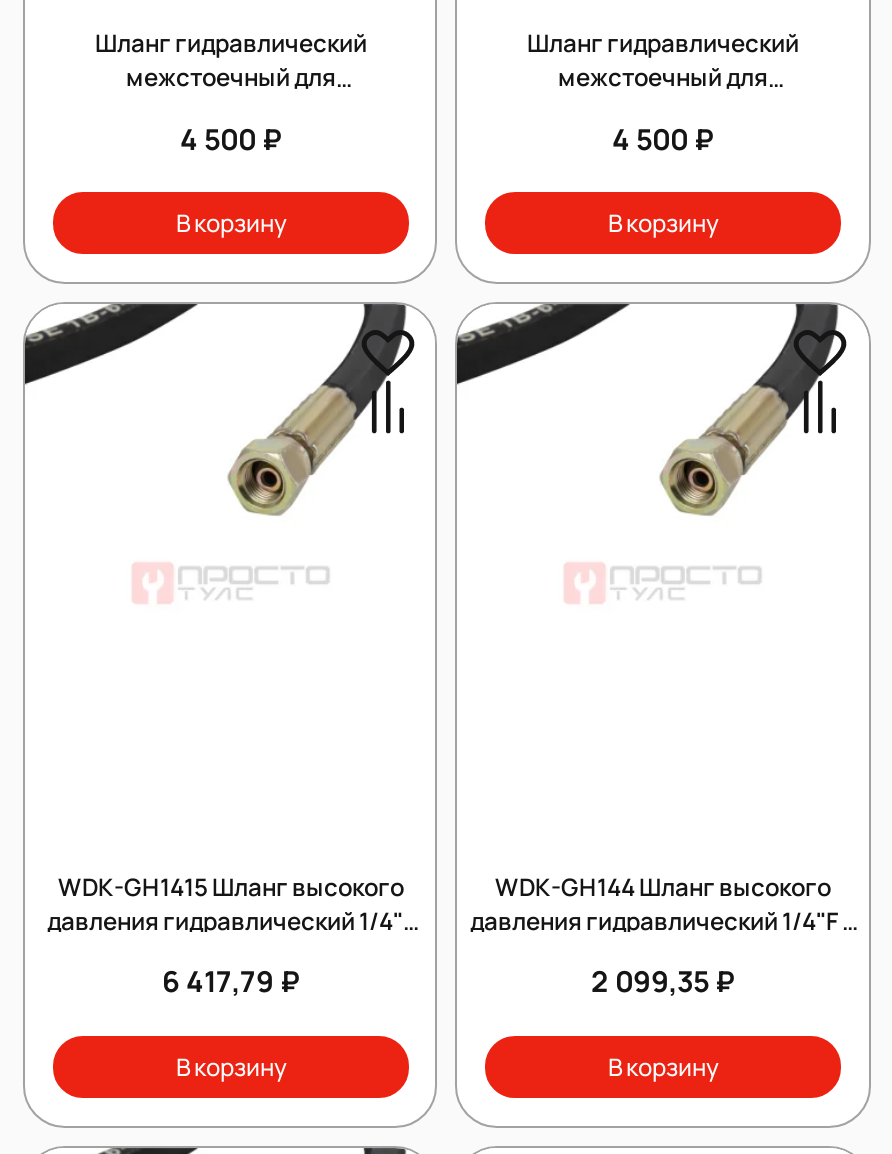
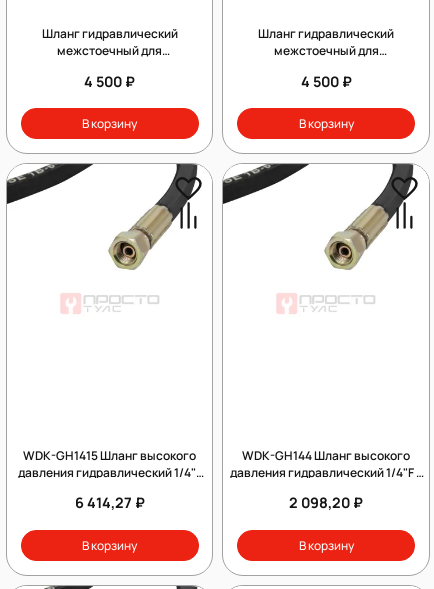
- 6 417,79 ₽
+ 6 414,27 ₽

- 2 099,35 ₽
+ 2 098,20 ₽
